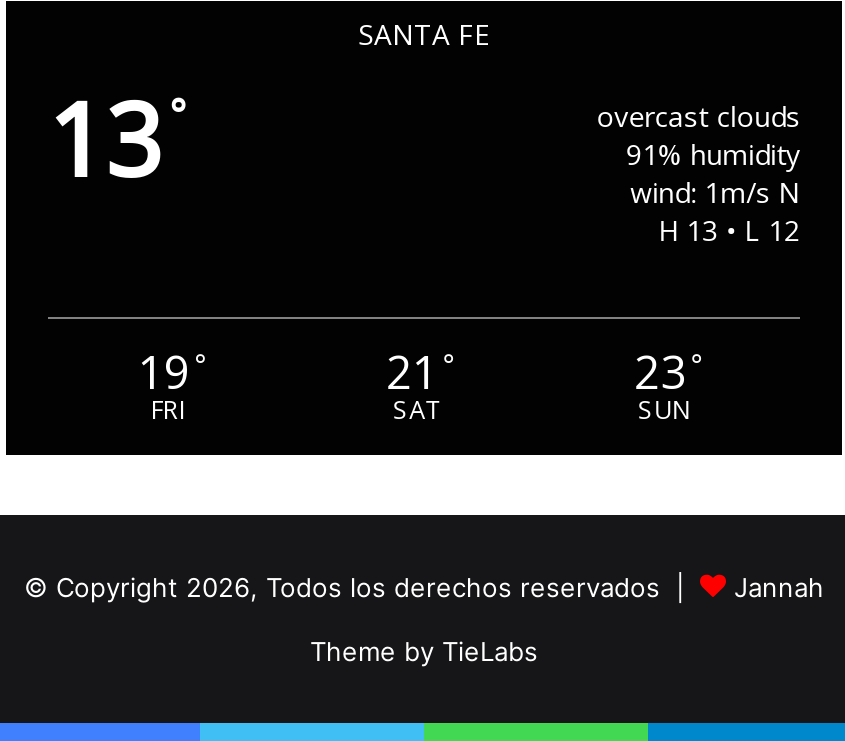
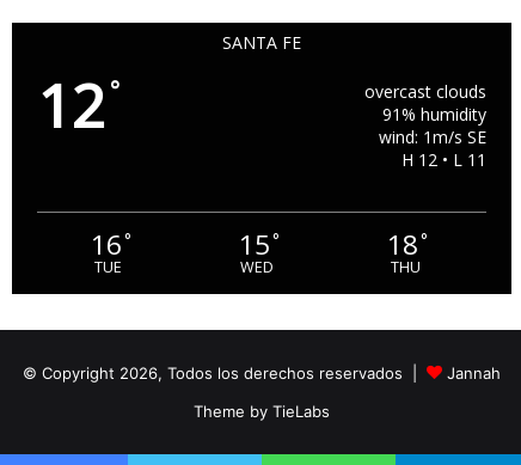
- 13 °
+ 12 °

- wind: 1m/s N
- H 13 • L 12
+ wind: 1m/s SE
+ H 12 • L 11

- 19 °
- FRI
+ 16 °
+ TUE

- 21 °
- SAT
+ 15 °
+ WED

- 23 °
- SUN
+ 18 °
+ THU
